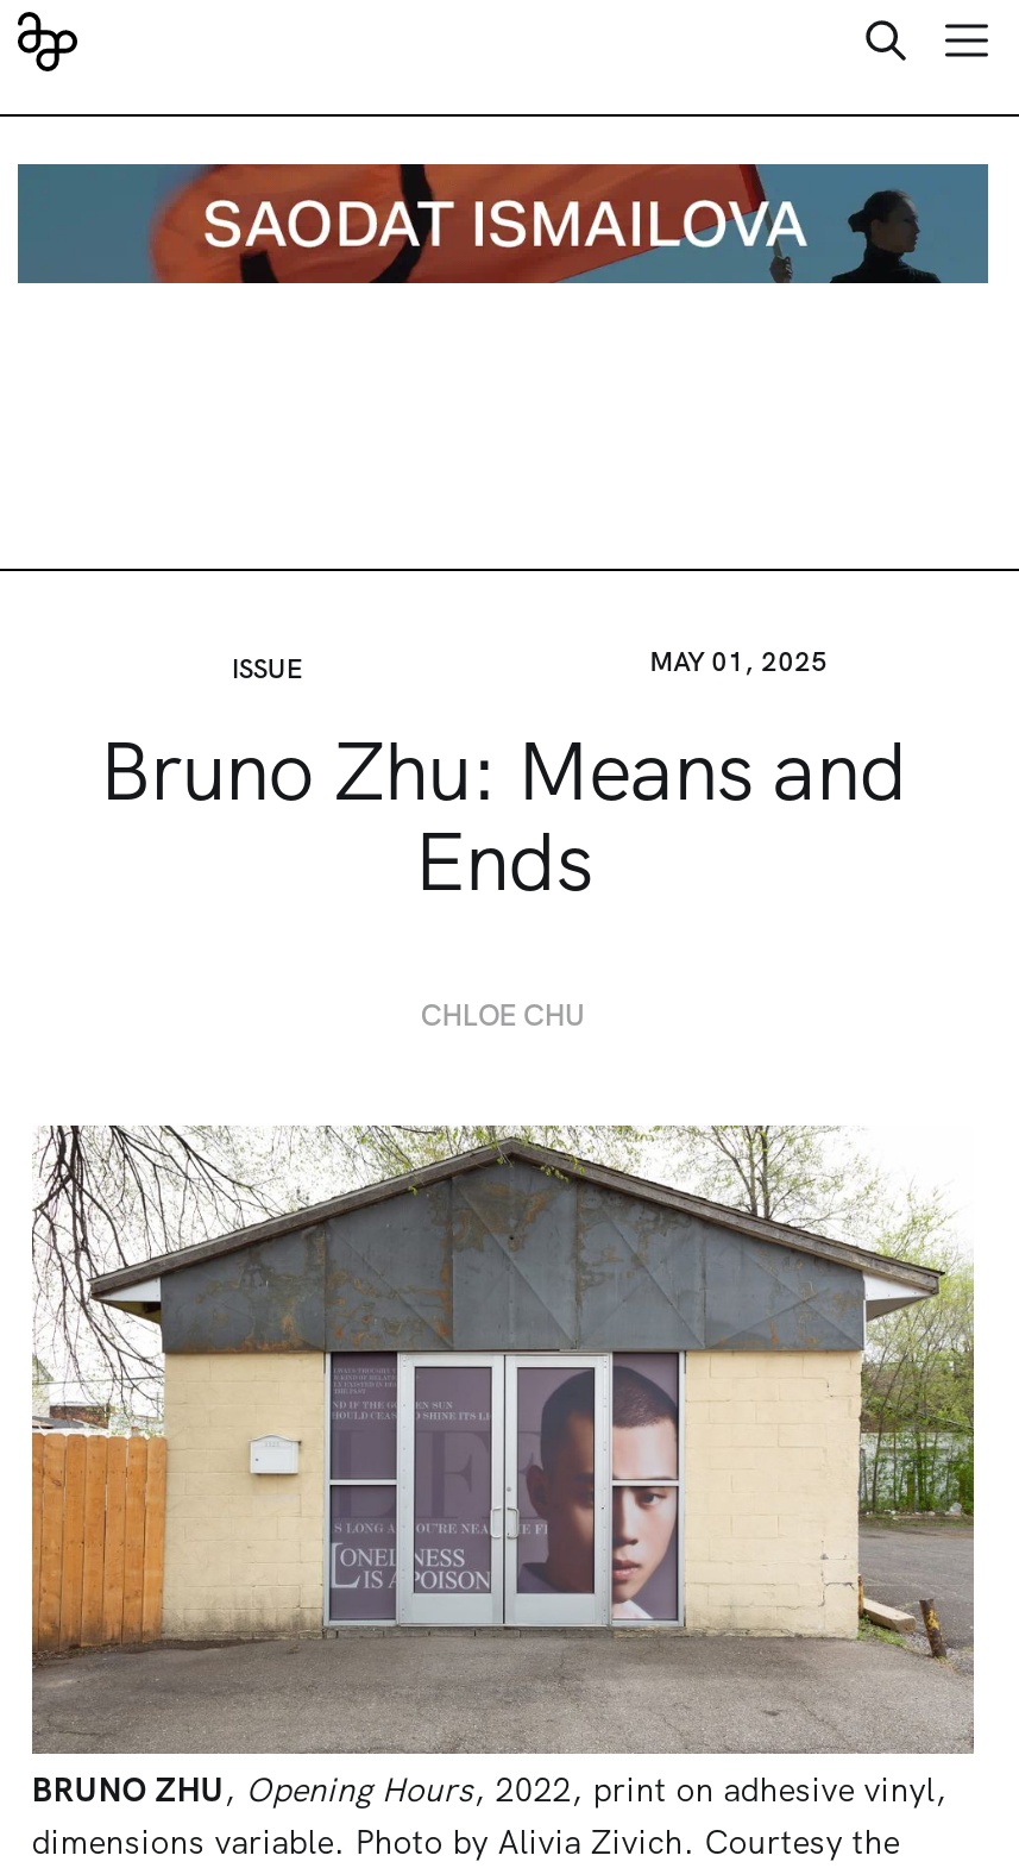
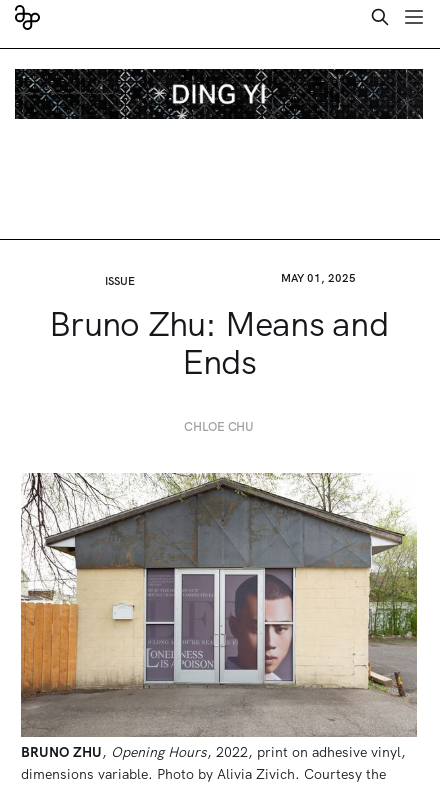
- [image]
+ [image]
